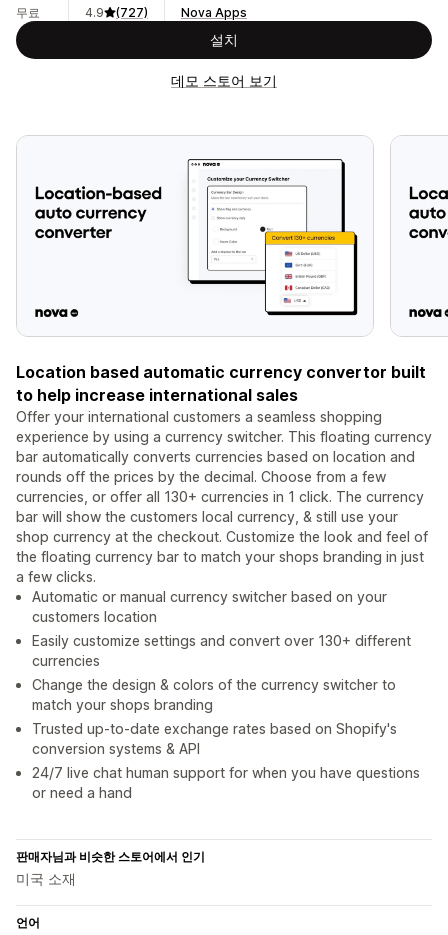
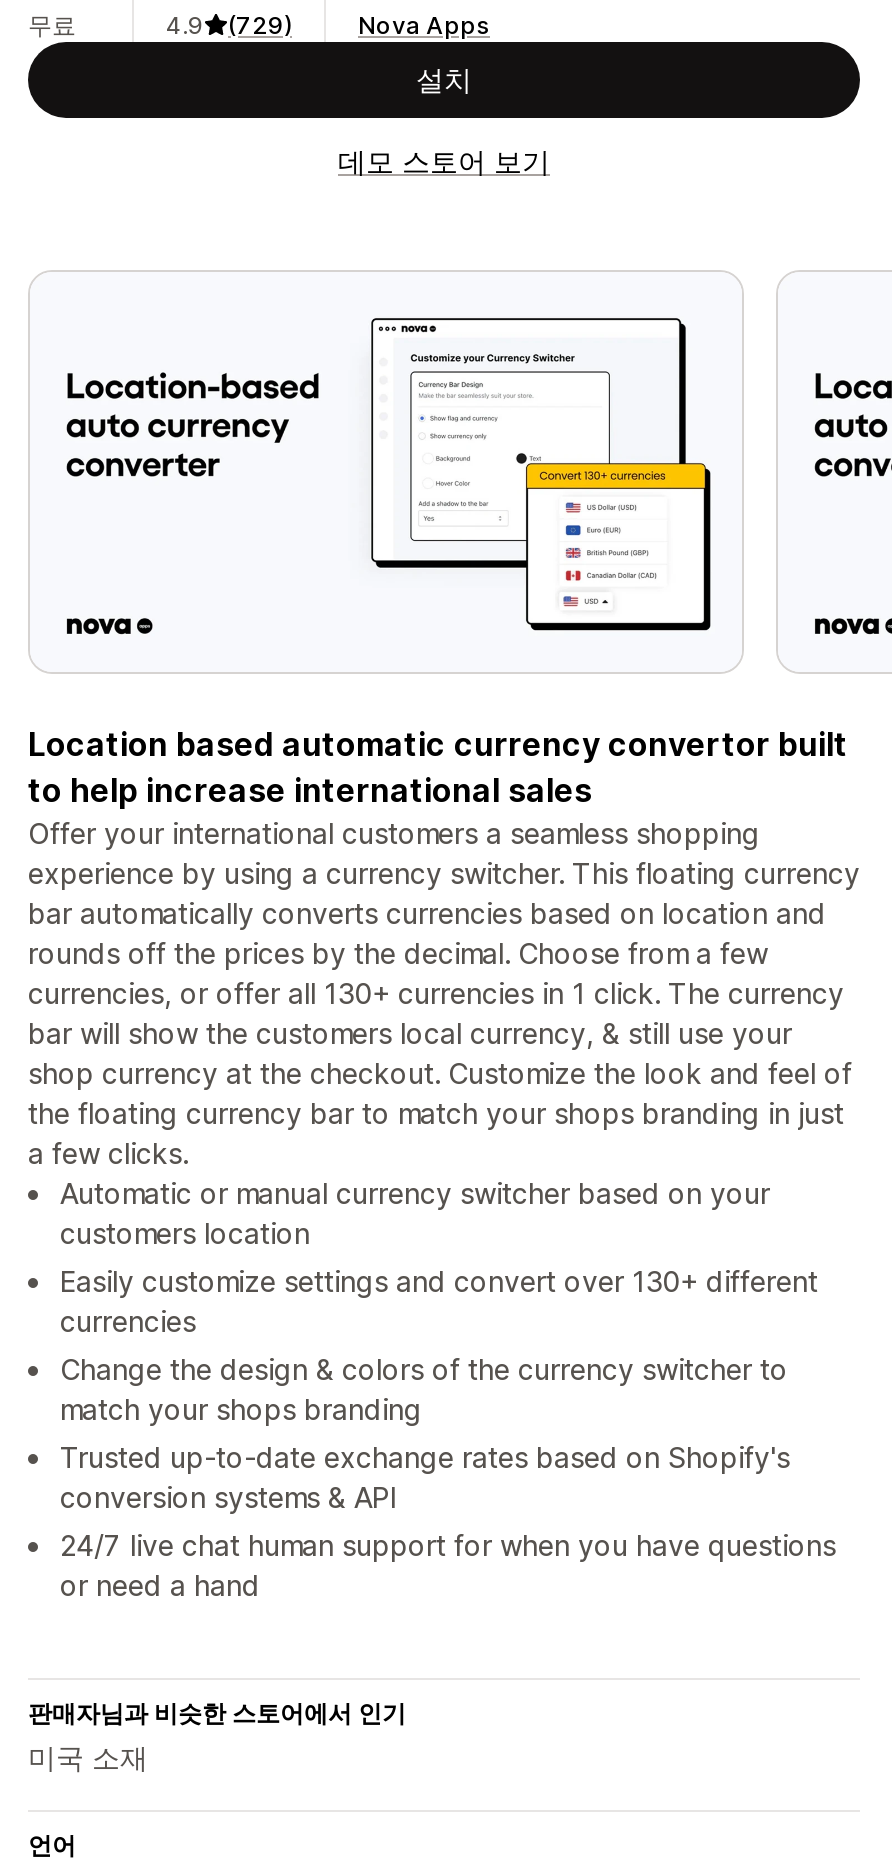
- 4.9 (727)
+ 4.9 (729)
